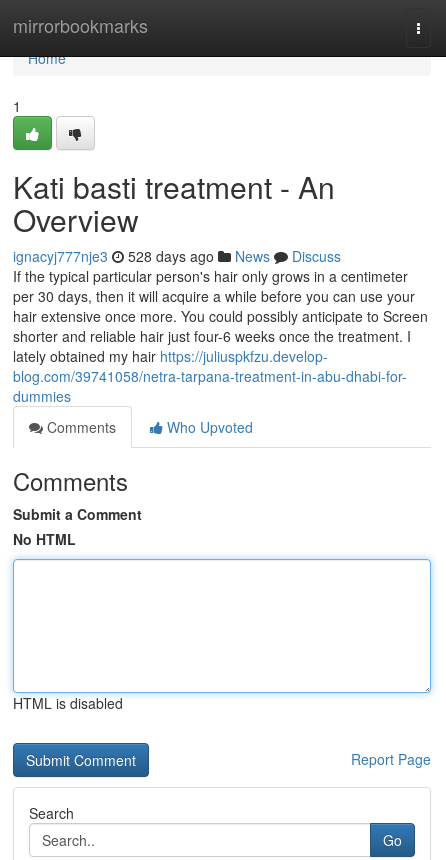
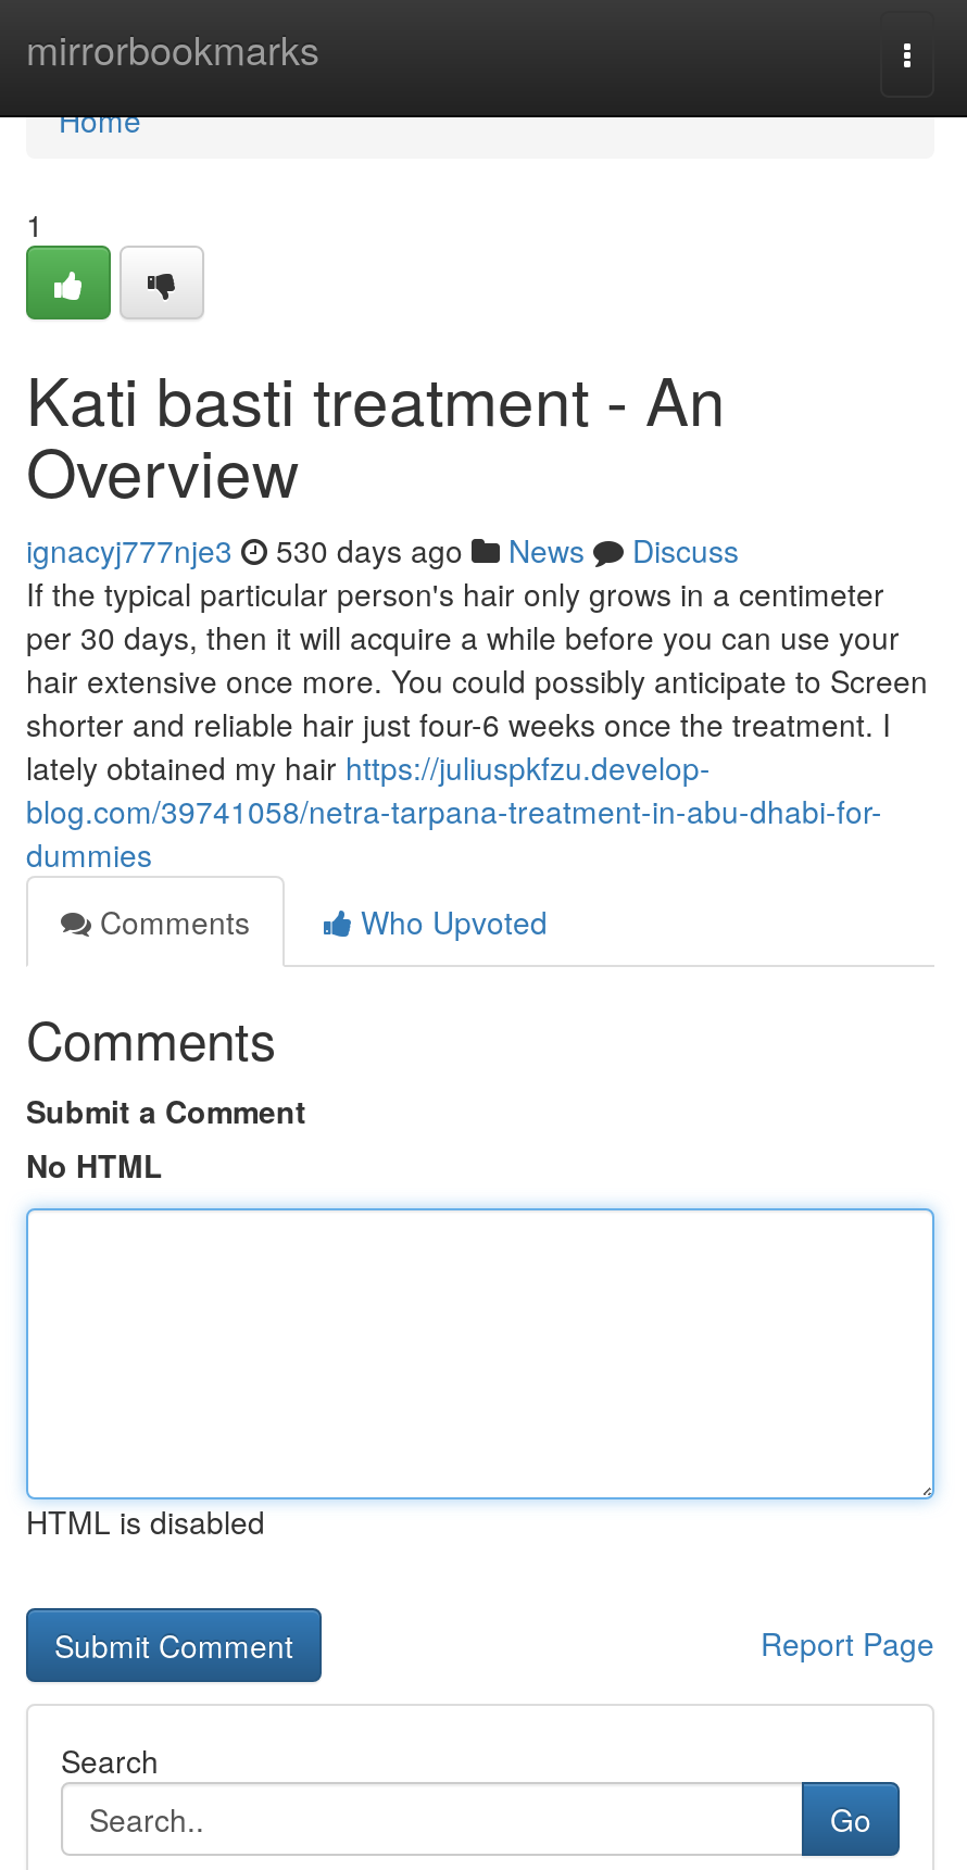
- ignacyj777nje3 528 days ago News Discuss
+ ignacyj777nje3 530 days ago News Discuss
